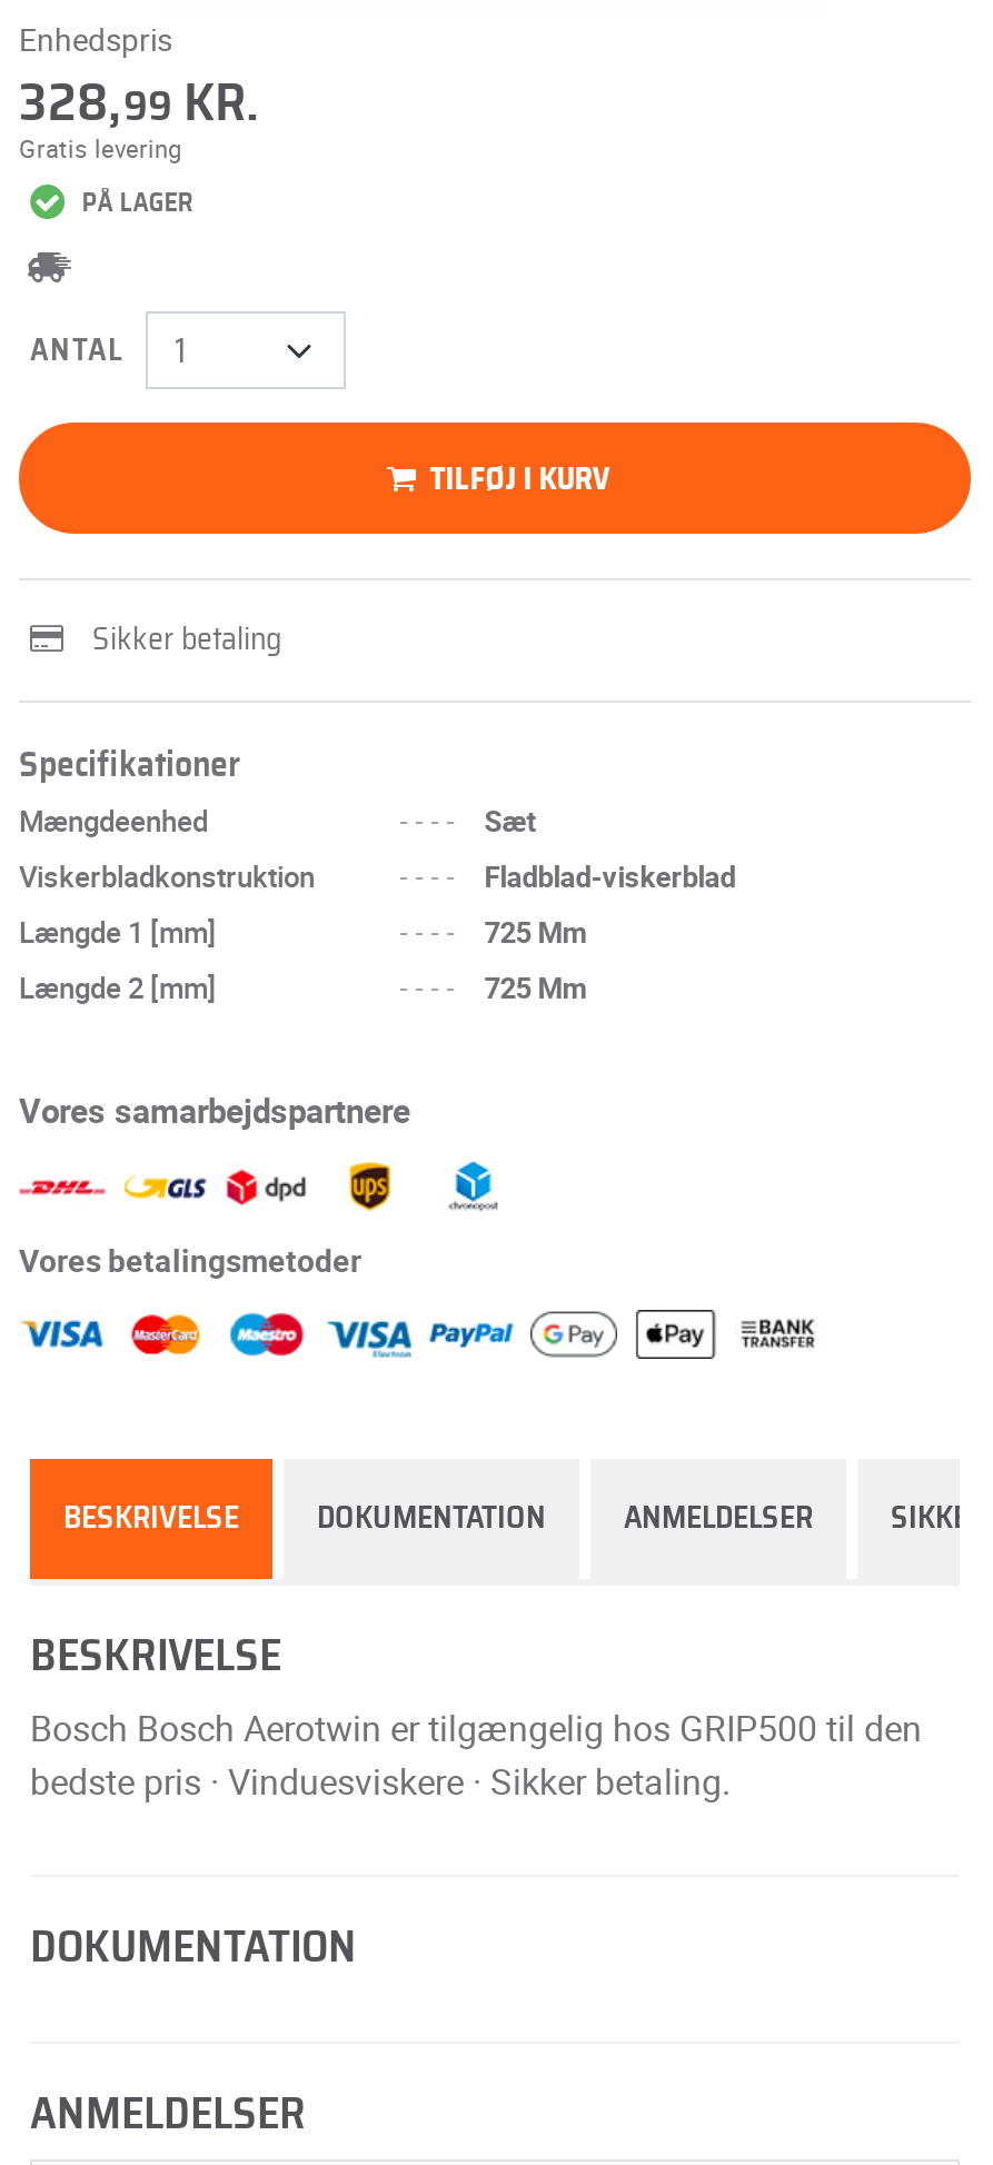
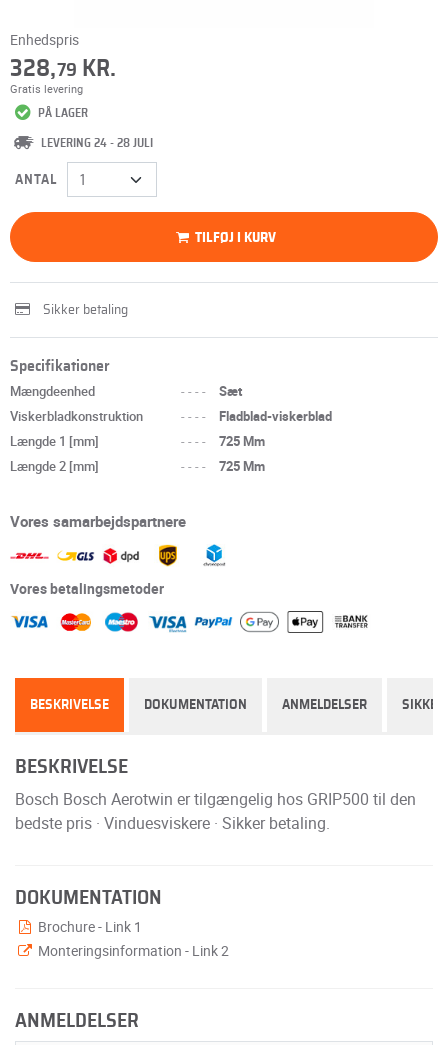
- 328,99 KR.
+ 328,79 KR.

+ LEVERING 24 - 28 JULI

+ Brochure - Link 1
+ Monteringsinformation - Link 2
